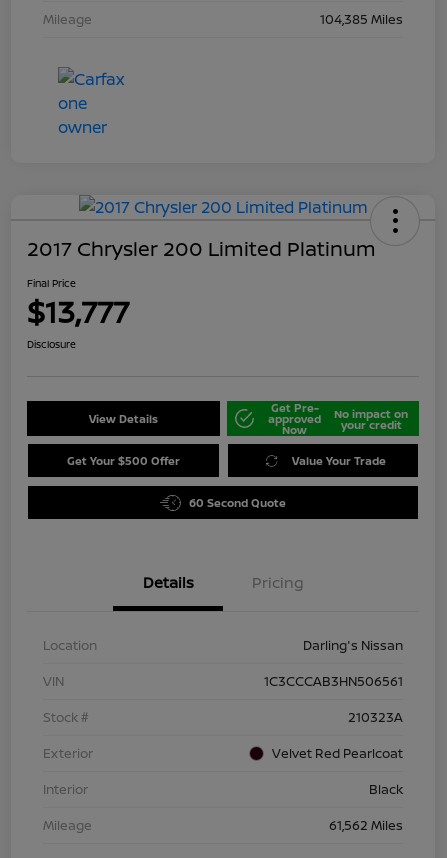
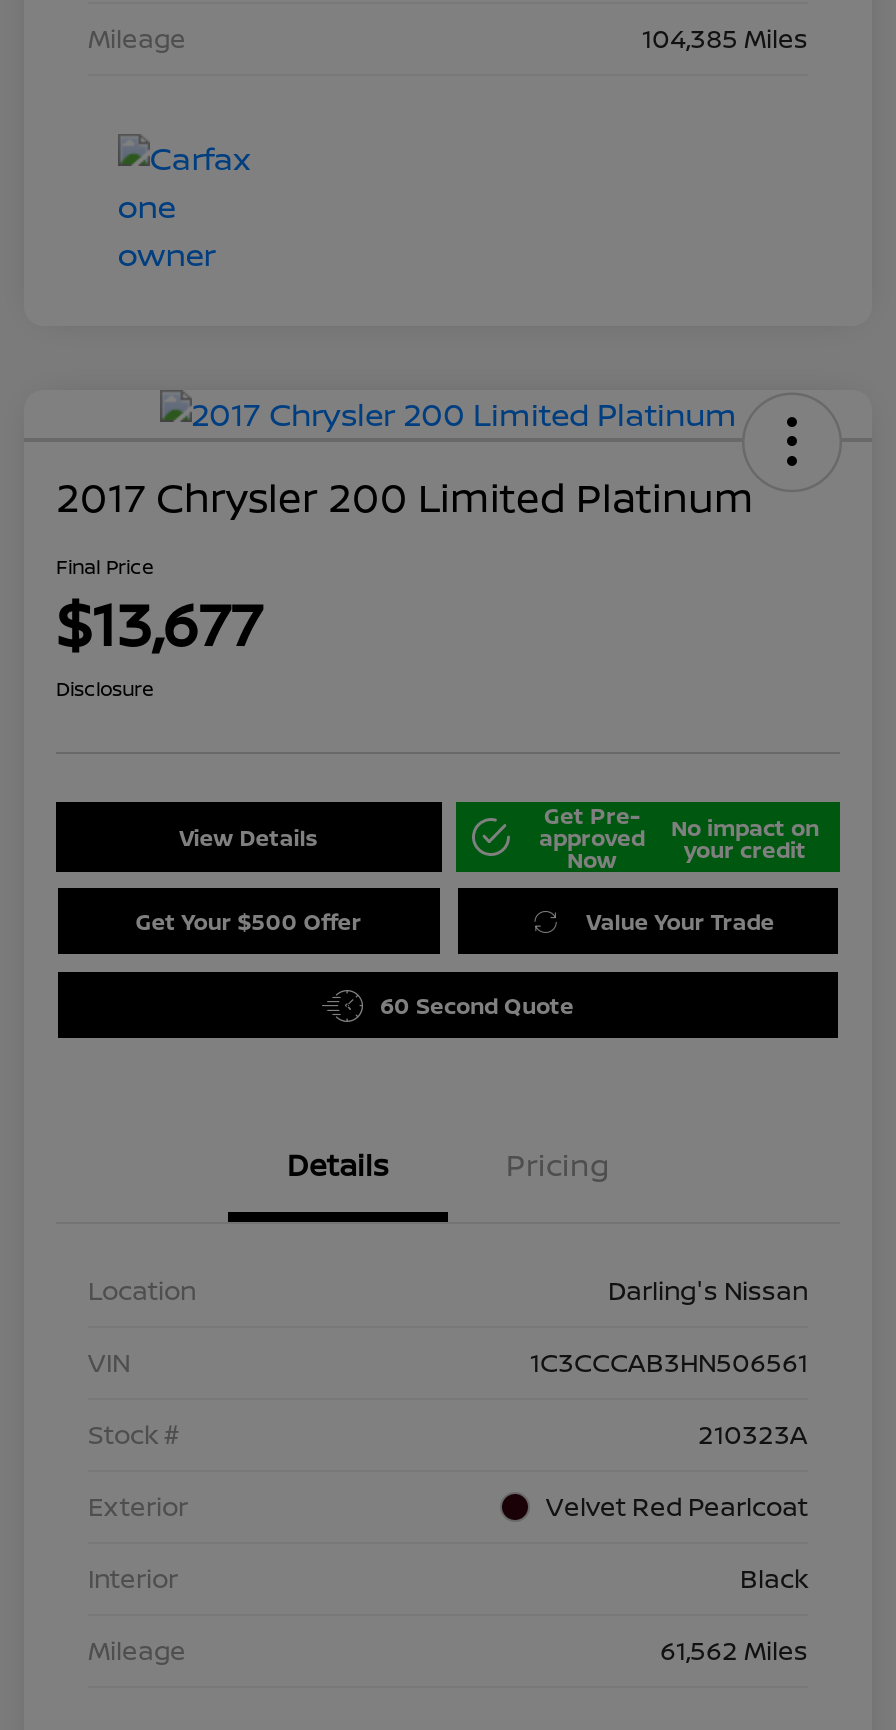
- $13,777
+ $13,677
